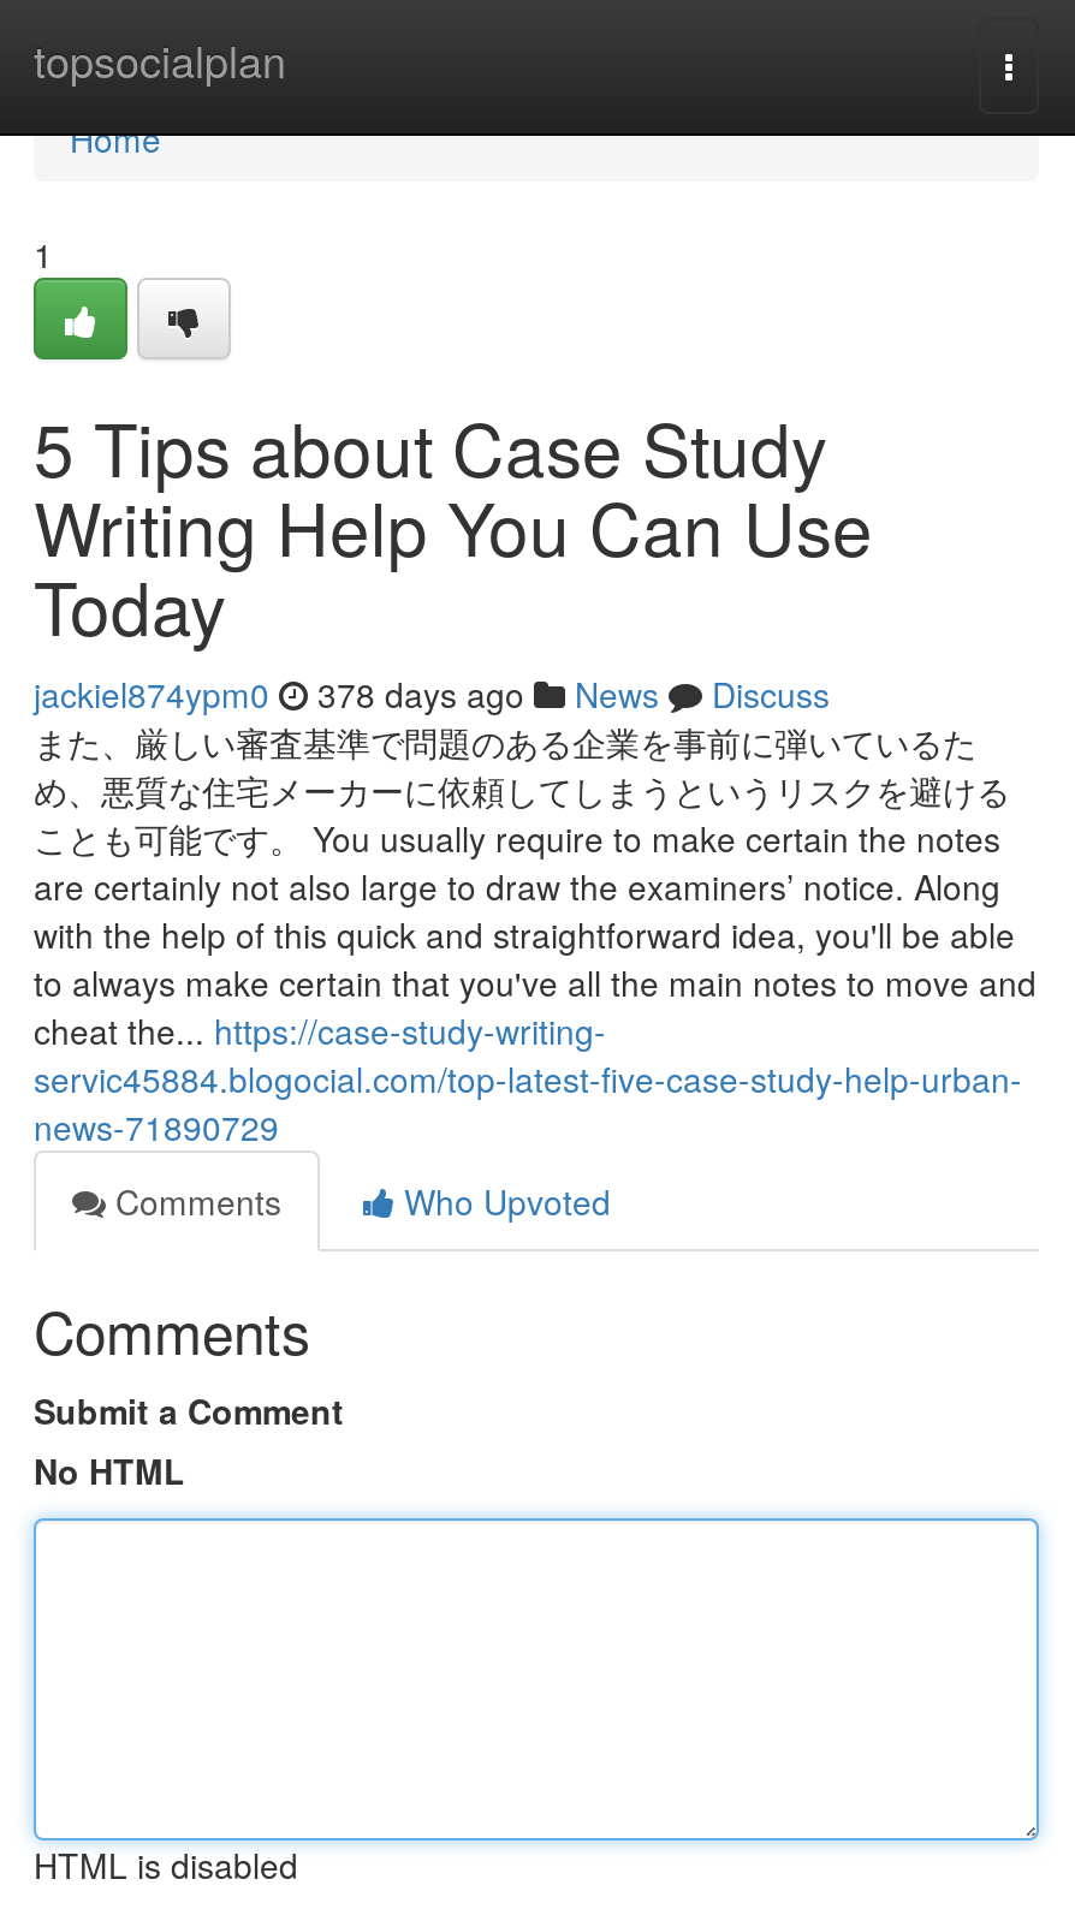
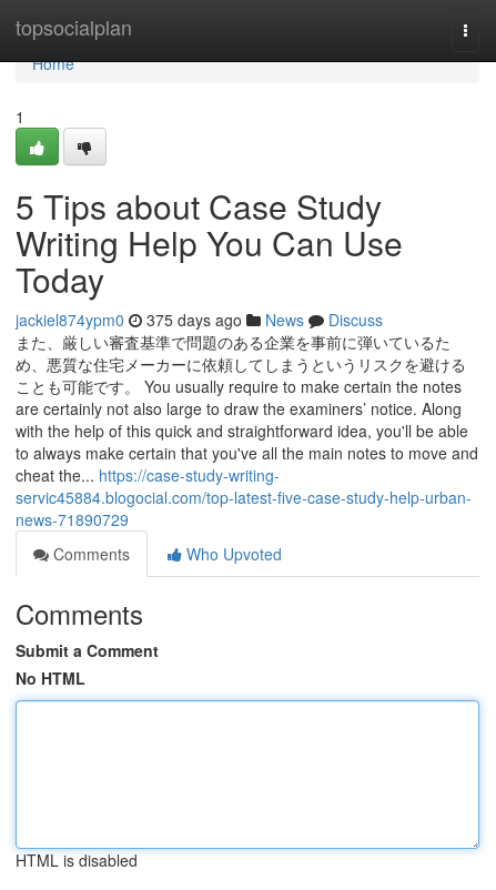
- jackiel874ypm0 378 days ago News Discuss
+ jackiel874ypm0 375 days ago News Discuss
